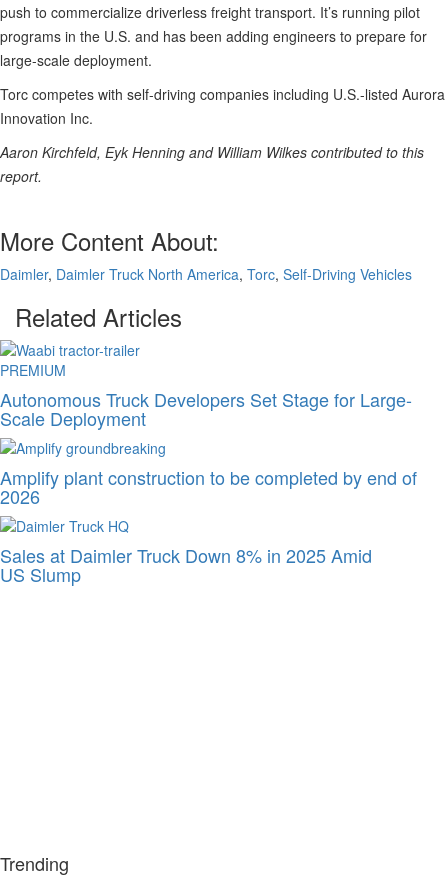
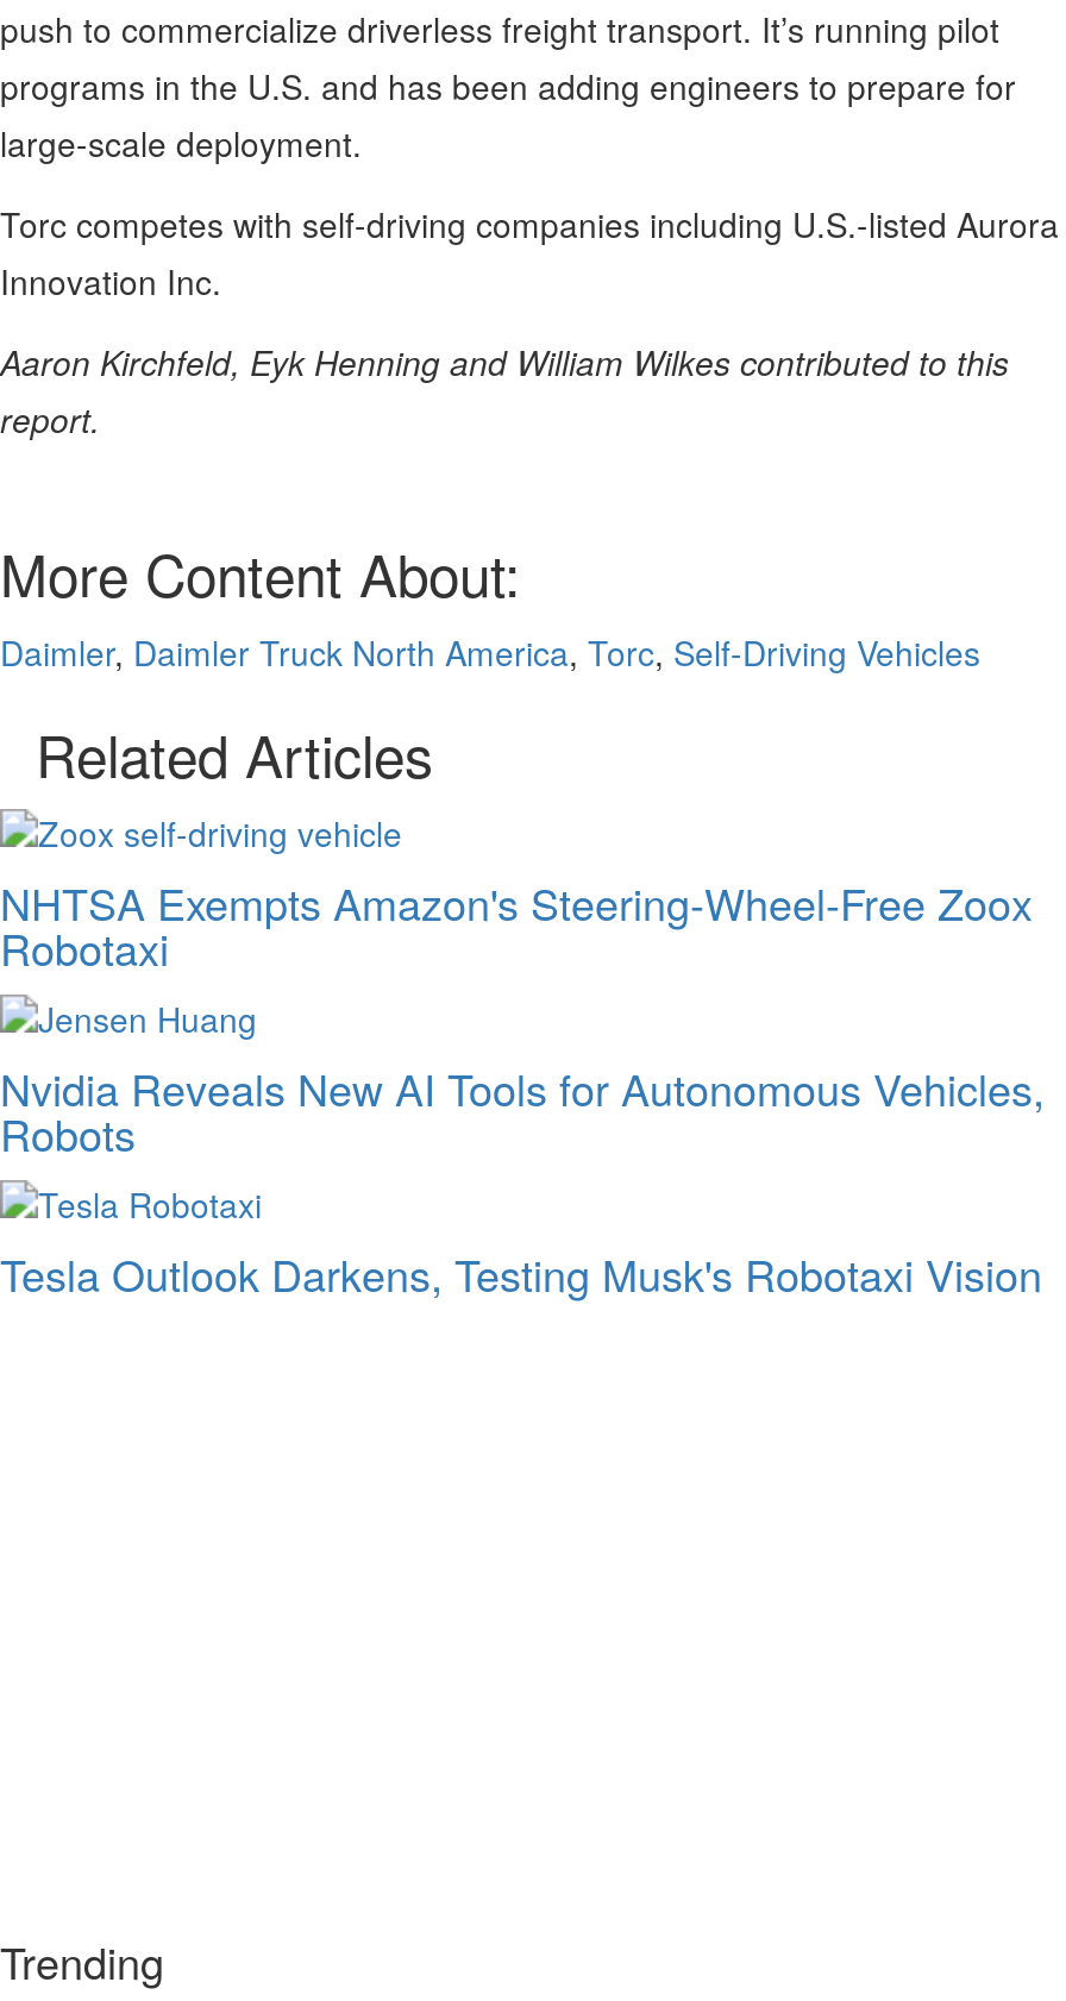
- PREMIUM
- Autonomous Truck Developers Set Stage for Large-
- Scale Deployment
+ NHTSA Exempts Amazon's Steering-Wheel-Free Zoox
+ Robotaxi

- Amplify plant construction to be completed by end of
- 2026
+ Nvidia Reveals New AI Tools for Autonomous Vehicles,
+ Robots

- Sales at Daimler Truck Down 8% in 2025 Amid
- US Slump
+ Tesla Outlook Darkens, Testing Musk's Robotaxi Vision
